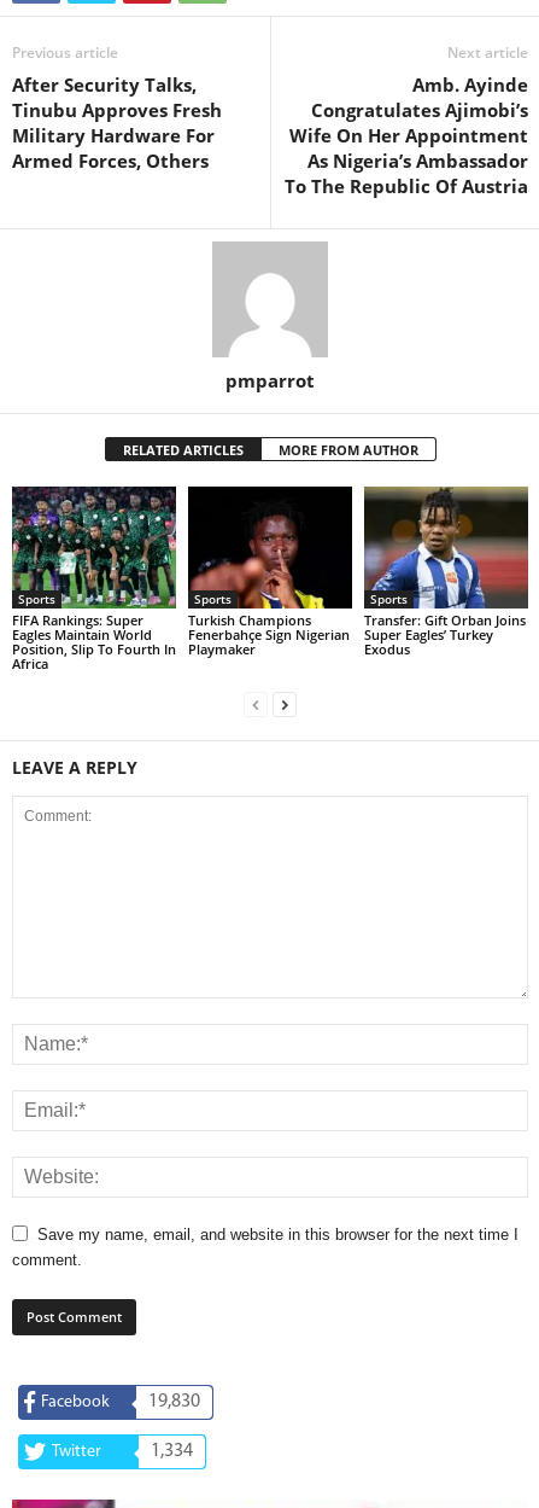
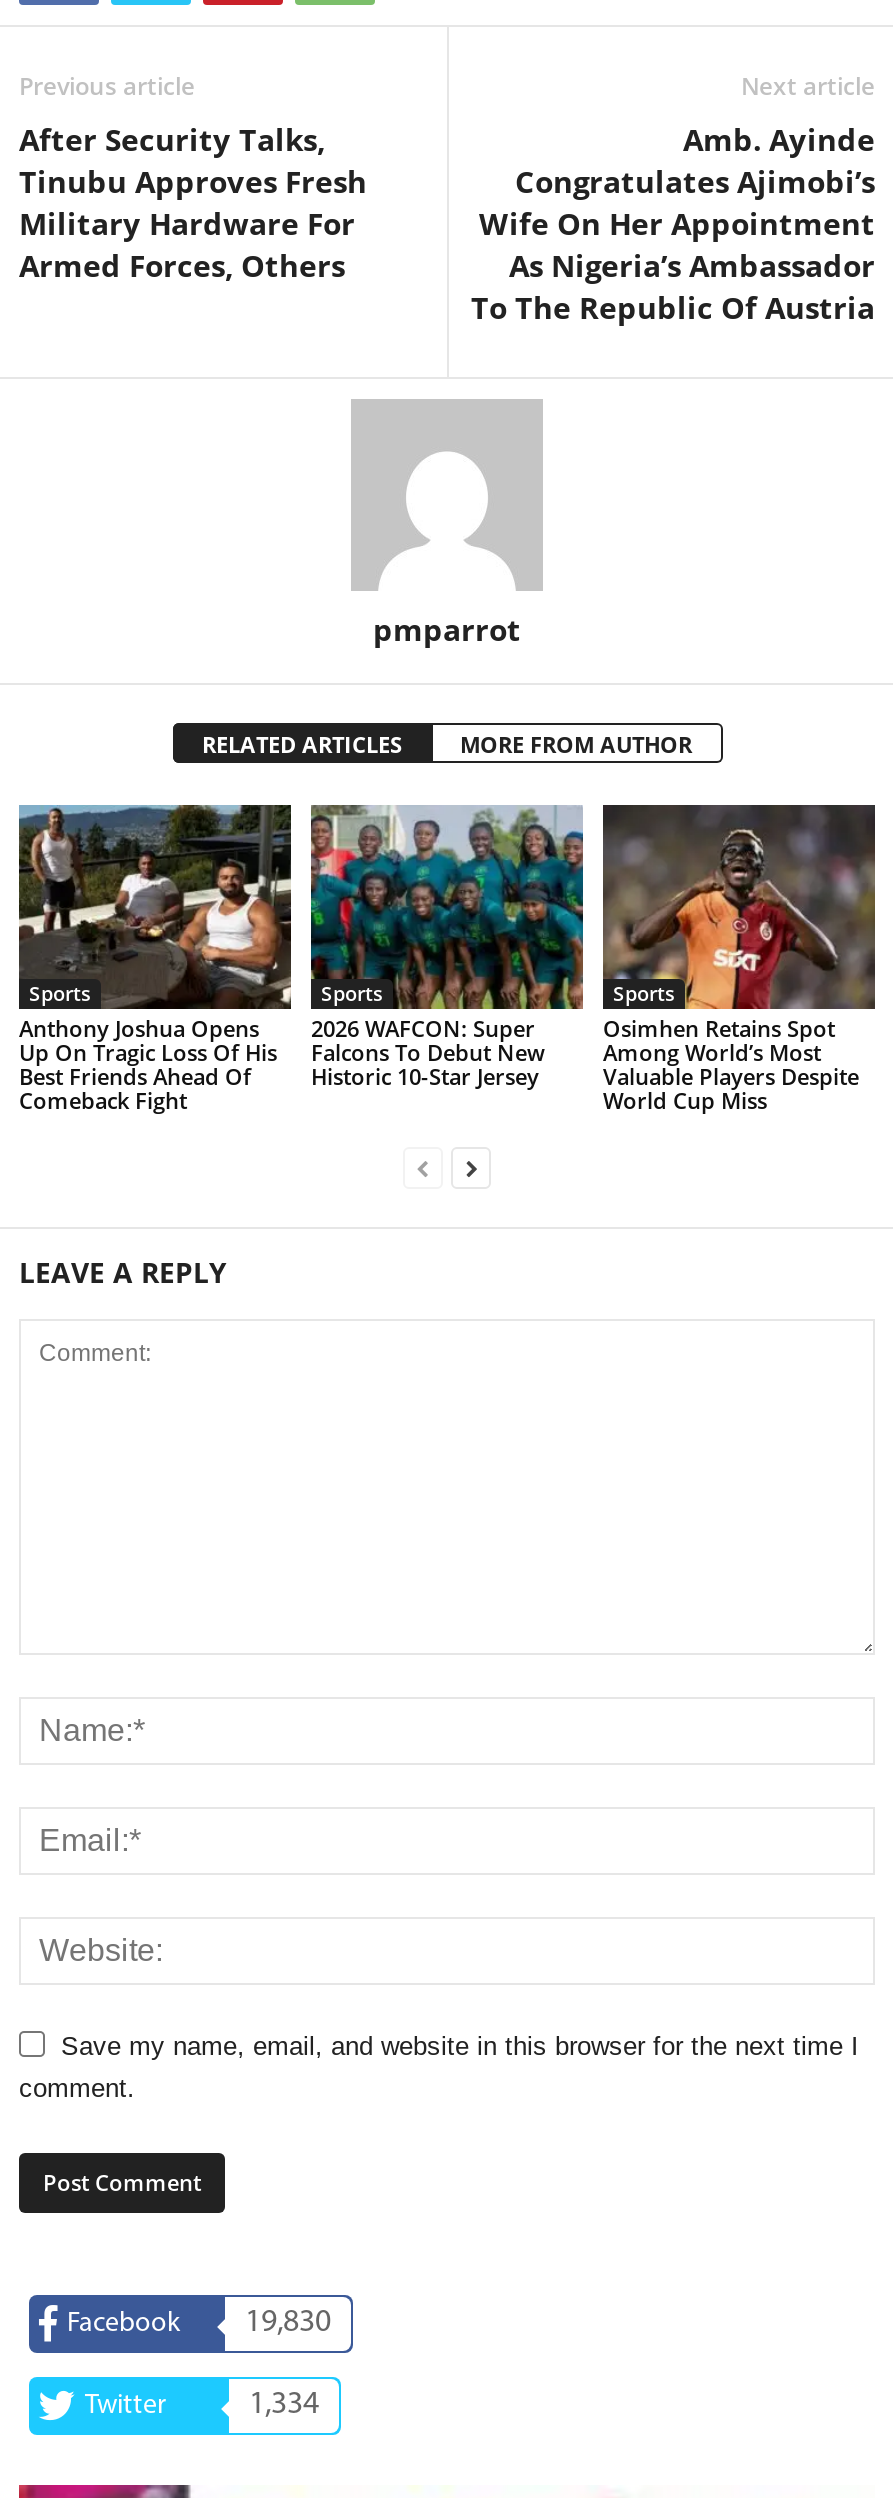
- [image]
- FIFA Rankings: Super
- Eagles Maintain World
- Position, Slip To Fourth In
- Africa
+ [image]
+ Anthony Joshua Opens
+ Up On Tragic Loss Of His
+ Best Friends Ahead Of
+ Comeback Fight

- [image]
- Turkish Champions
- Fenerbahçe Sign Nigerian
- Playmaker
+ [image]
+ 2026 WAFCON: Super
+ Falcons To Debut New
+ Historic 10-Star Jersey

- [image]
- Transfer: Gift Orban Joins
- Super Eagles’ Turkey
- Exodus
+ [image]
+ Osimhen Retains Spot
+ Among World’s Most
+ Valuable Players Despite
+ World Cup Miss
